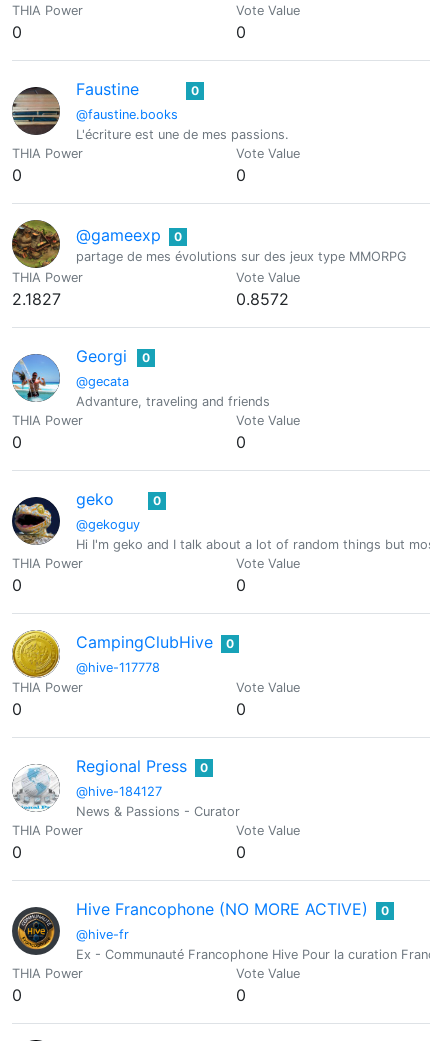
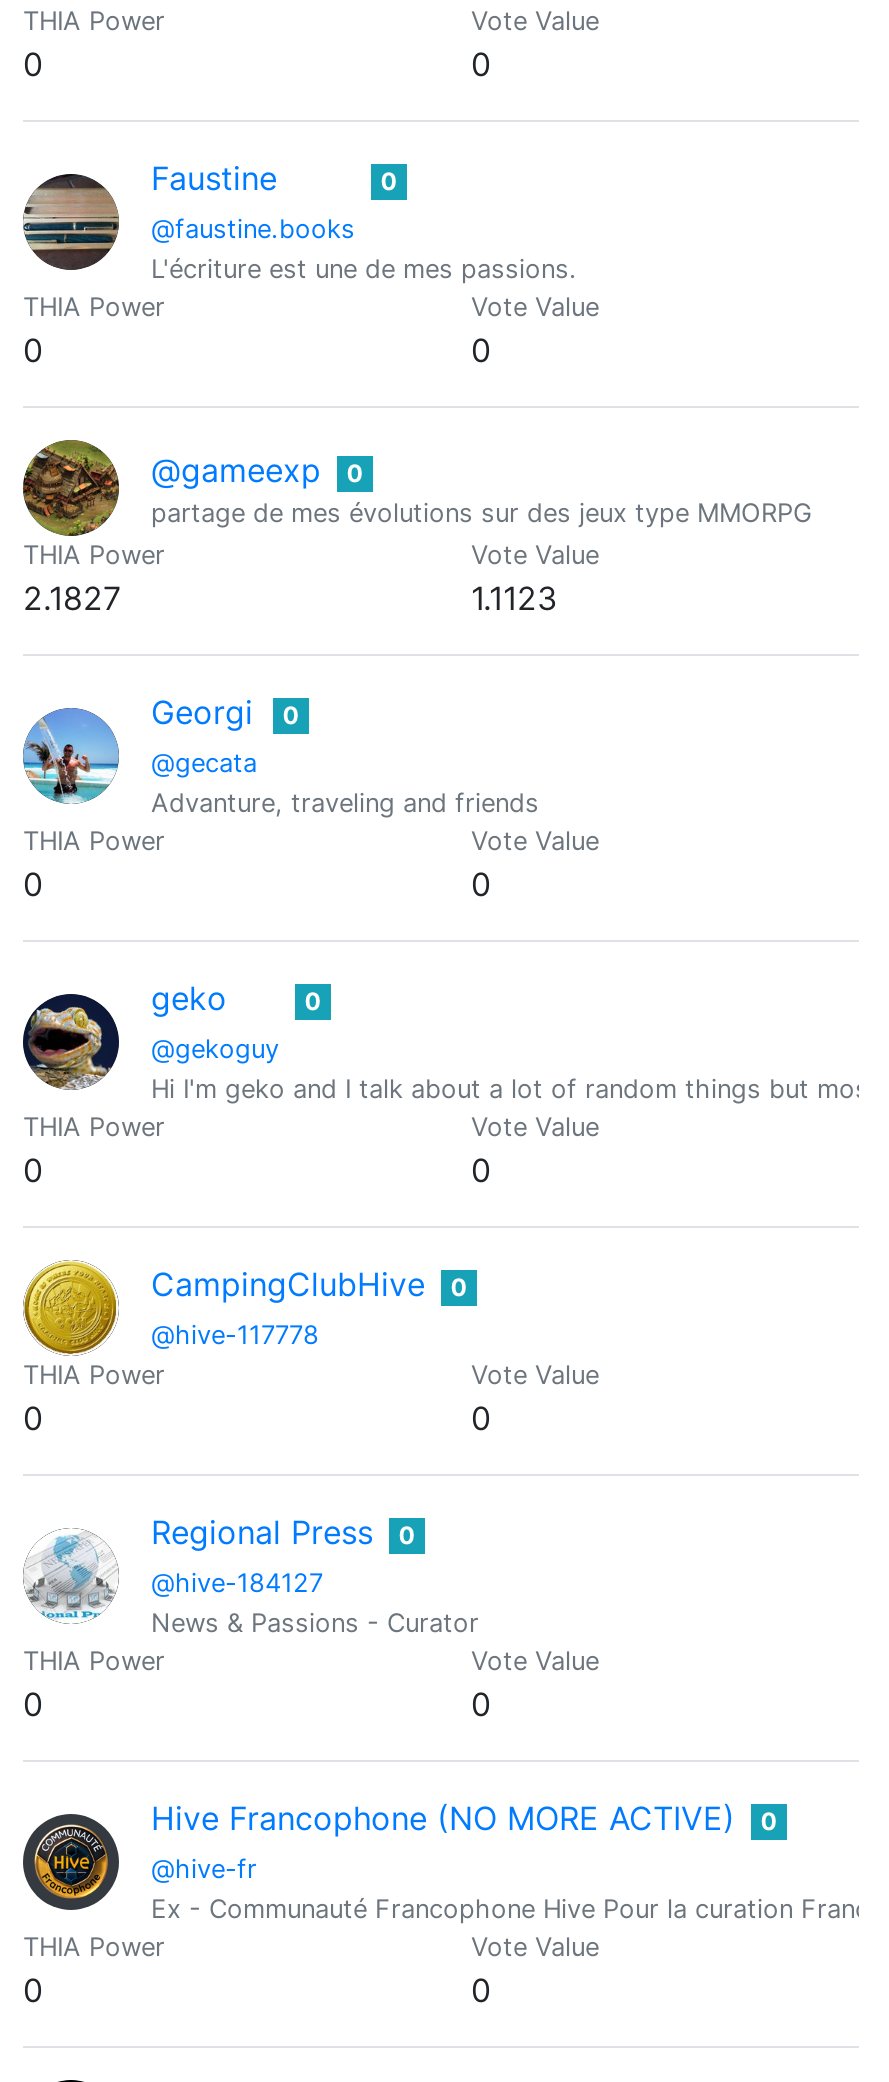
- 0.8572
+ 1.1123
